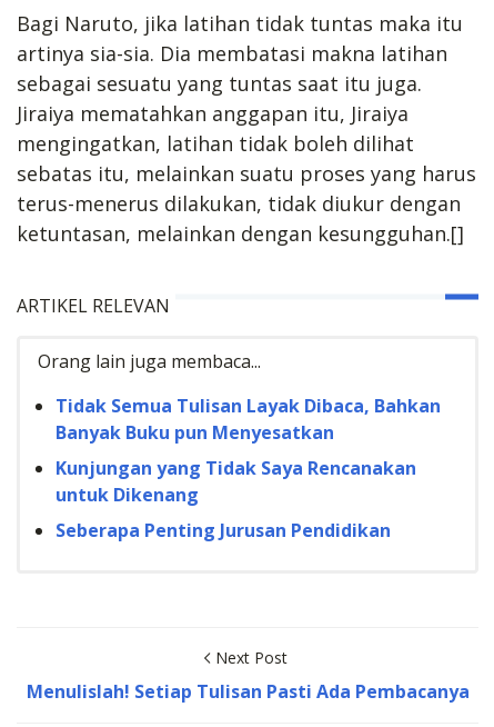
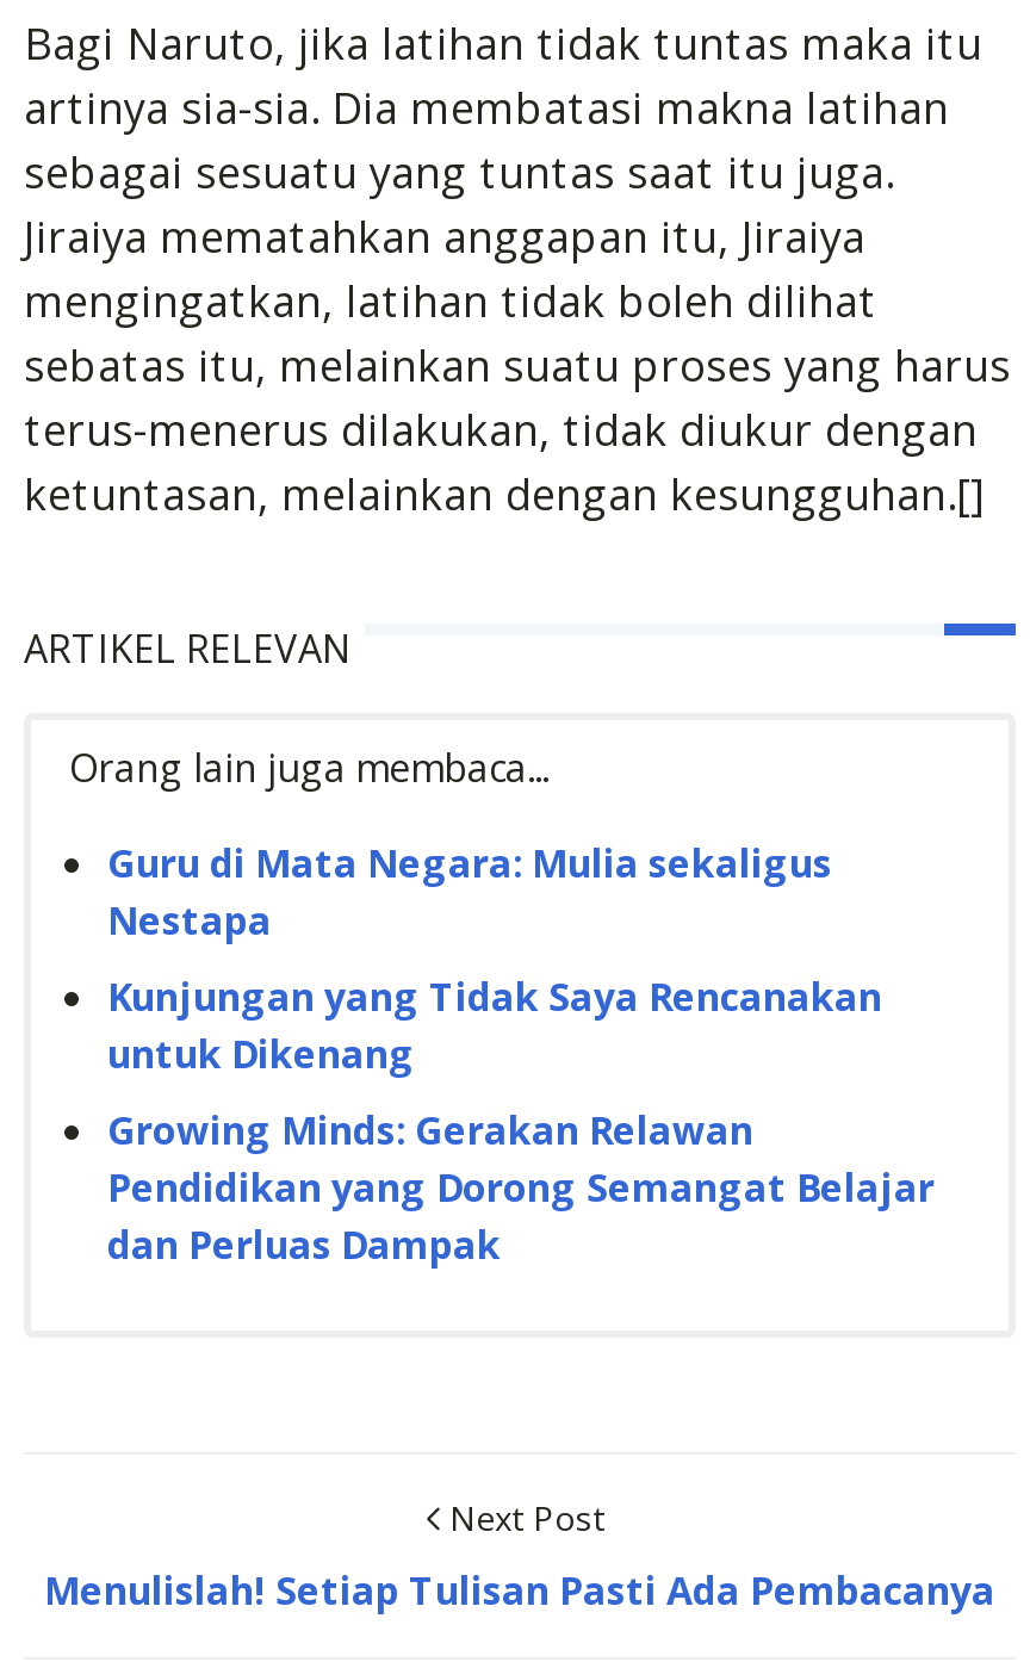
- Tidak Semua Tulisan Layak Dibaca, Bahkan
- Banyak Buku pun Menyesatkan
+ Guru di Mata Negara: Mulia sekaligus
+ Nestapa

- Seberapa Penting Jurusan Pendidikan
+ Growing Minds: Gerakan Relawan
+ Pendidikan yang Dorong Semangat Belajar
+ dan Perluas Dampak
